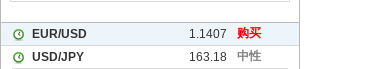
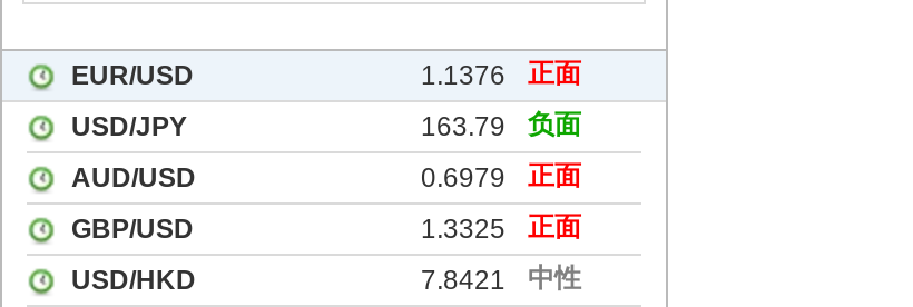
- 1.1407
- 购买
+ 1.1376
+ 正面

- 163.18
+ 163.79
+ 负面
+ AUD/USD
+ 0.6979
+ 正面
+ GBP/USD
+ 1.3325
+ 正面
+ USD/HKD
+ 7.8421
